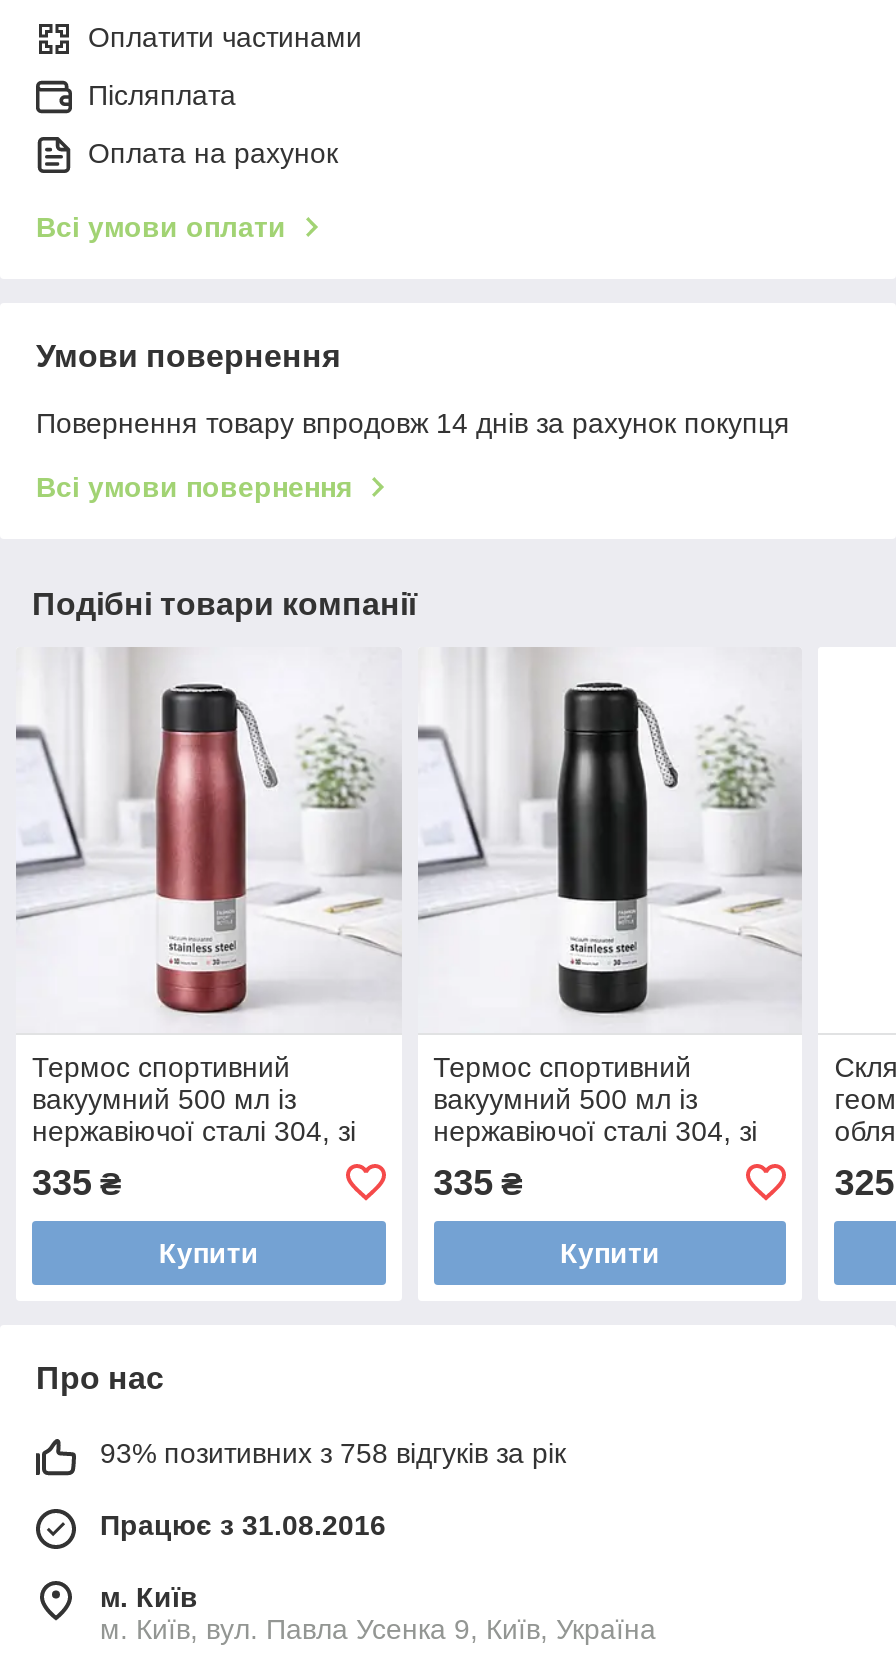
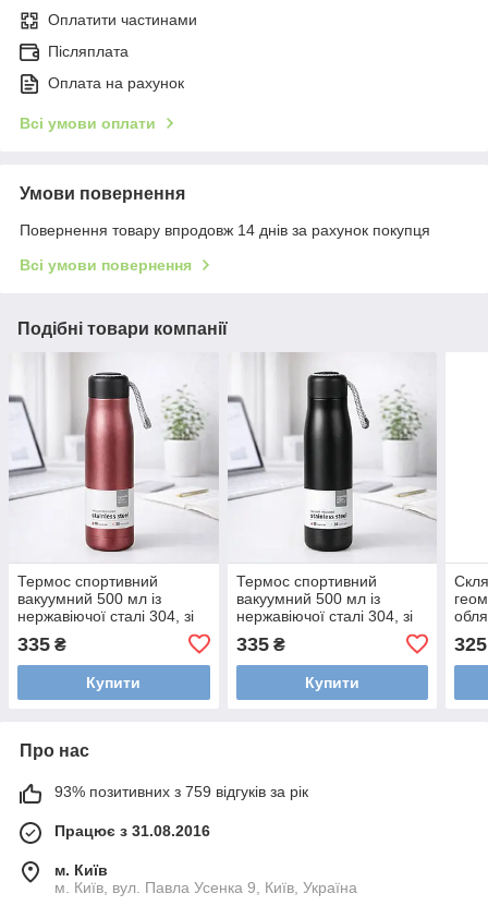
- 93% позитивних з 758 відгуків за рік
+ 93% позитивних з 759 відгуків за рік
